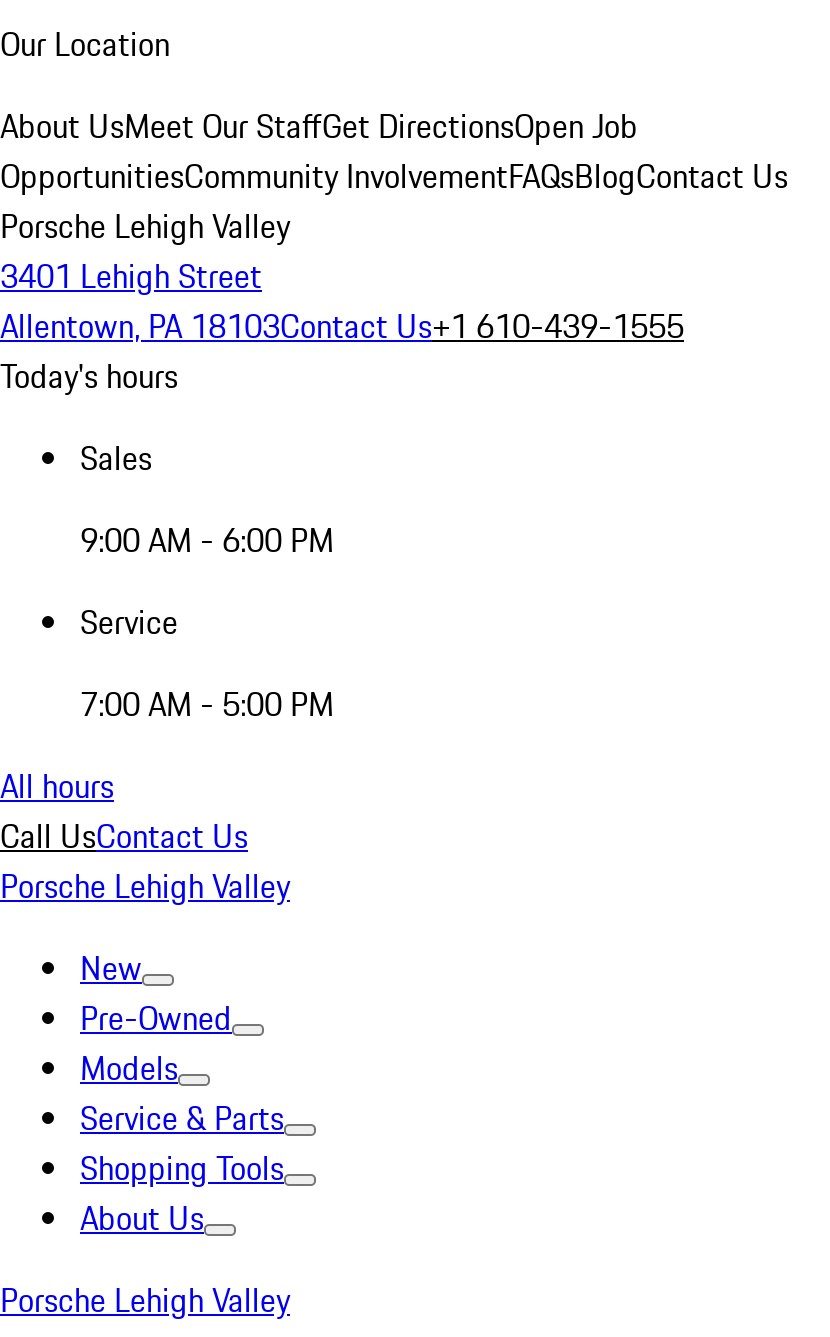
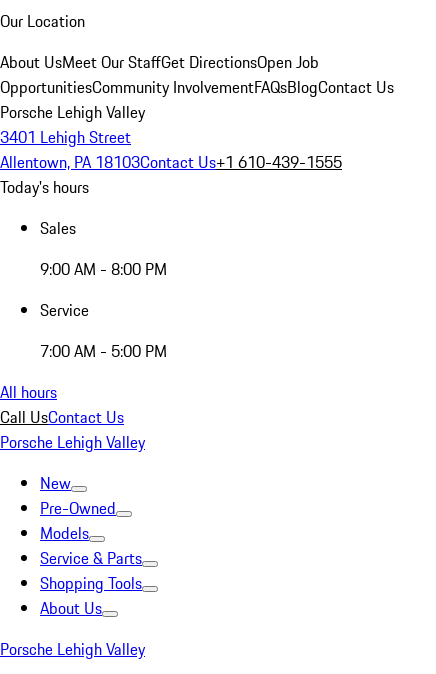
- 9:00 AM - 6:00 PM
+ 9:00 AM - 8:00 PM
